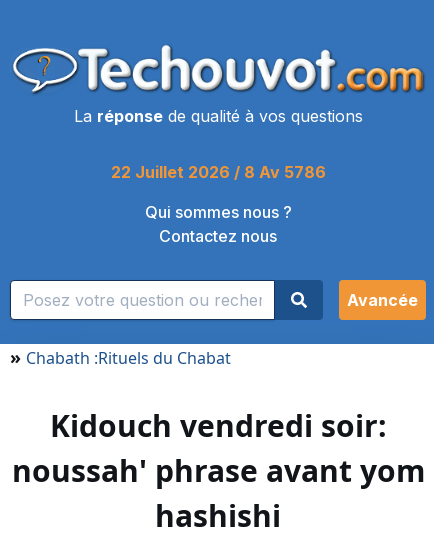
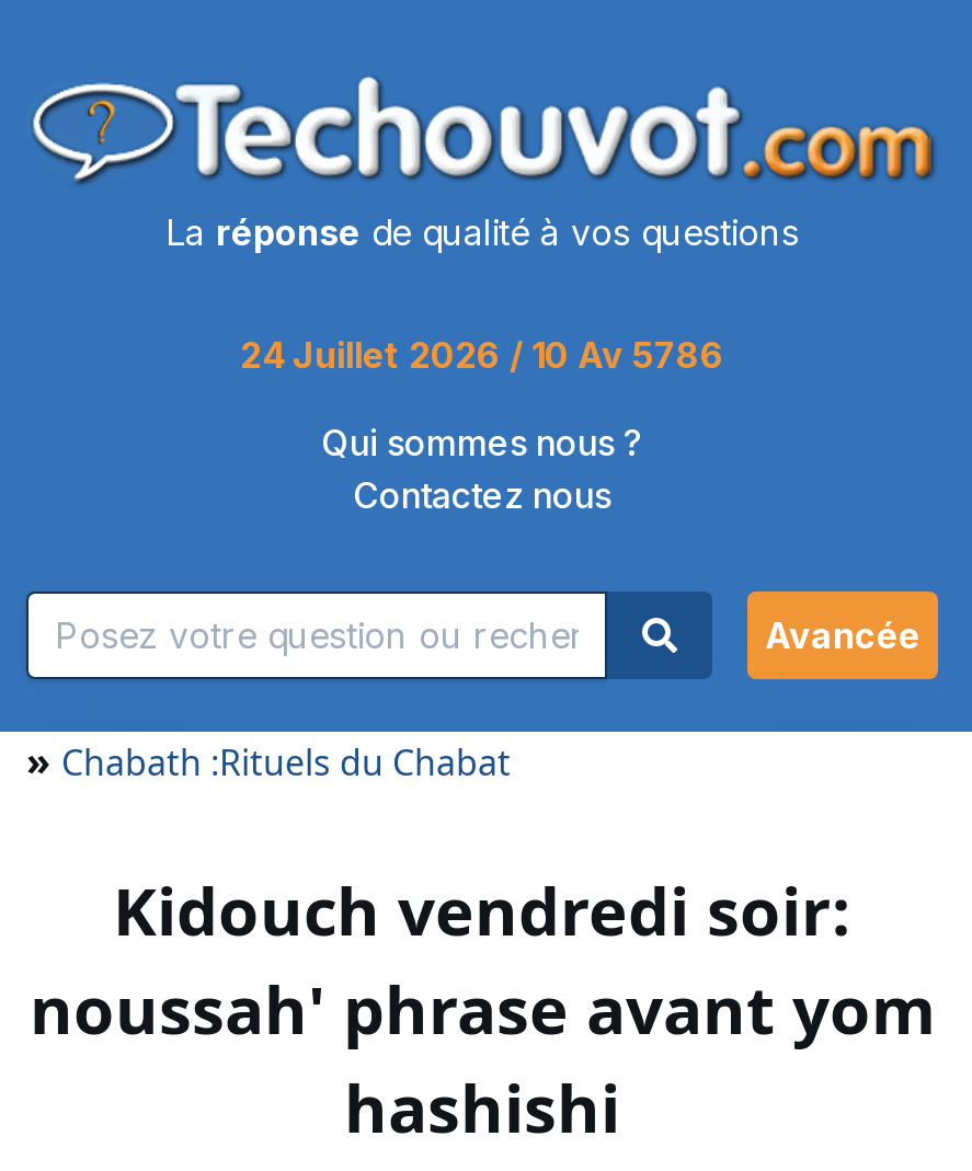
- 22 Juillet 2026 / 8 Av 5786
+ 24 Juillet 2026 / 10 Av 5786
